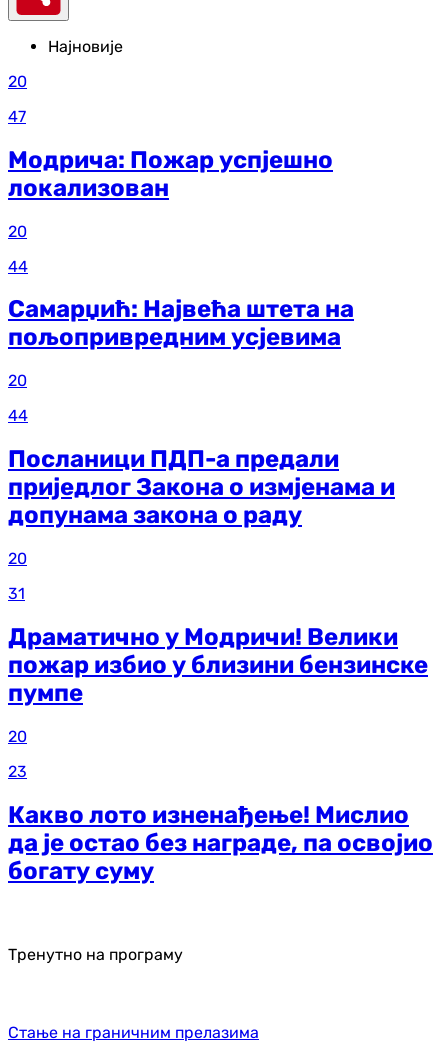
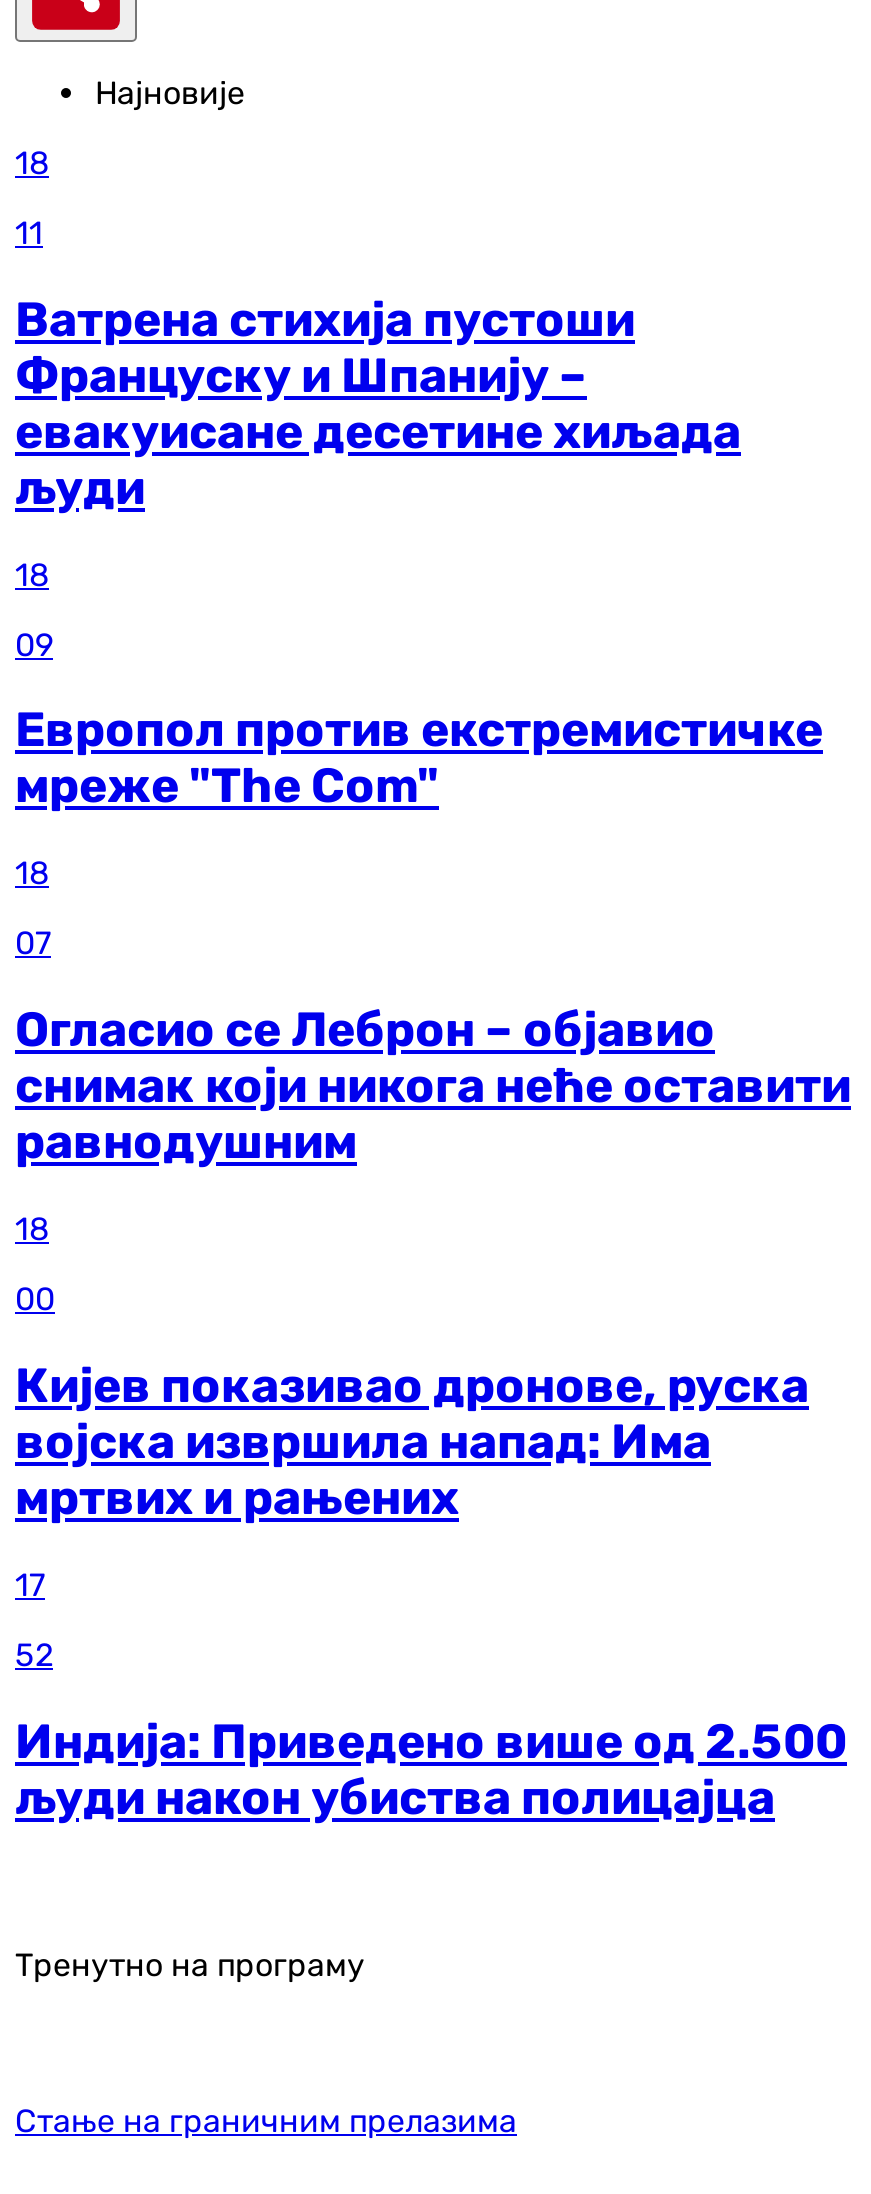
- 20
+ 18

- 47
+ 11

- Модрича: Пожар успјешно
- локализован
+ Ватрена стихија пустоши
+ Француску и Шпанију –
+ евакуисане десетине хиљада
+ људи

- 20
+ 18

- 44
+ 09

- Самарџић: Највећа штета на
- пољопривредним усјевима
+ Европол против екстремистичке
+ мреже "The Com"

- 20
+ 18

- 44
+ 07

- Посланици ПДП-а предали
- приједлог Закона о измјенама и
- допунама закона о раду
+ Огласио се Леброн – објавио
+ снимак који никога неће оставити
+ равнодушним

- 20
+ 18

- 31
+ 00

- Драматично у Модричи! Велики
- пожар избио у близини бензинске
- пумпе
+ Кијев показивао дронове, руска
+ војска извршила напад: Има
+ мртвих и рањених

- 20
+ 17

- 23
+ 52

- Какво лото изненађење! Мислио
- да је остао без награде, па освојио
- богату суму
+ Индија: Приведено више од 2.500
+ људи након убиства полицајца
